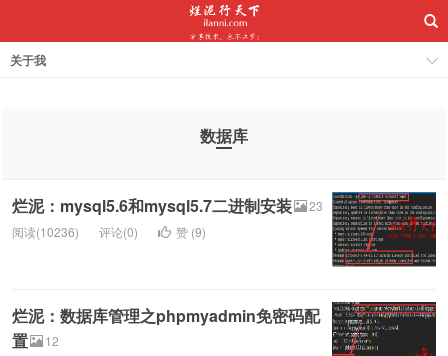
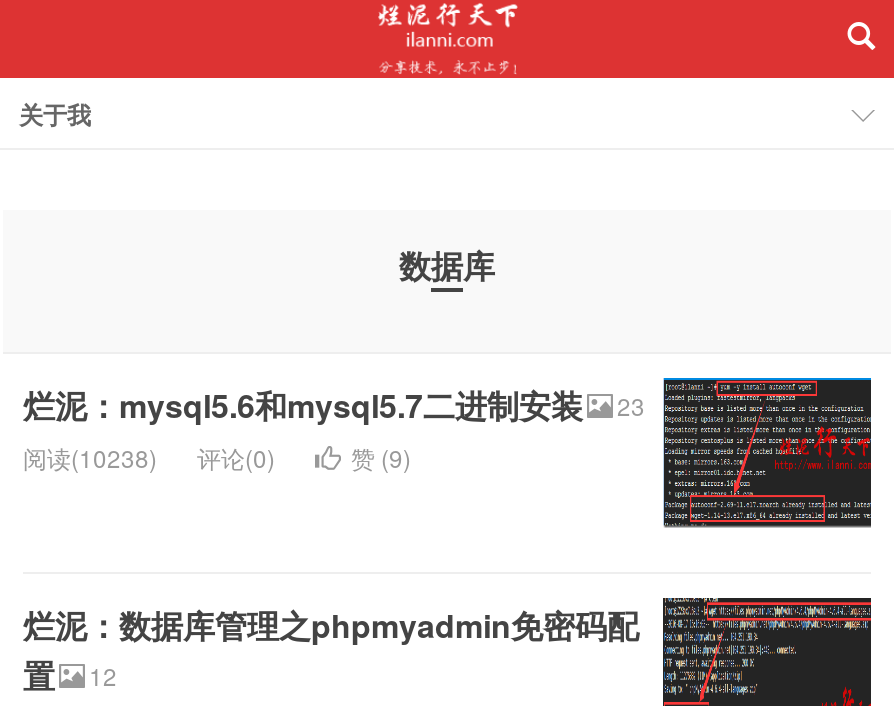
- 阅读(10236) 评论(0)
+ 阅读(10238) 评论(0)
